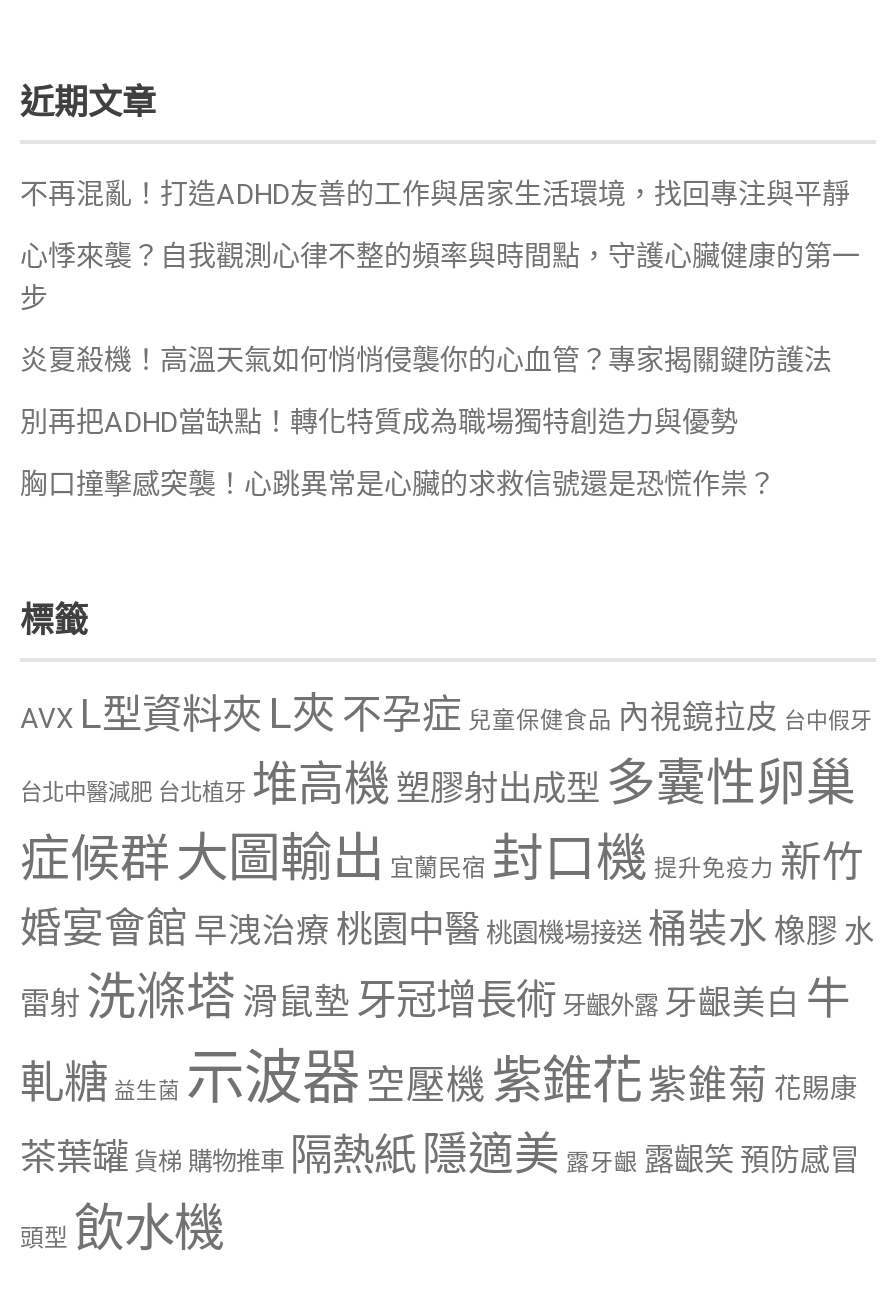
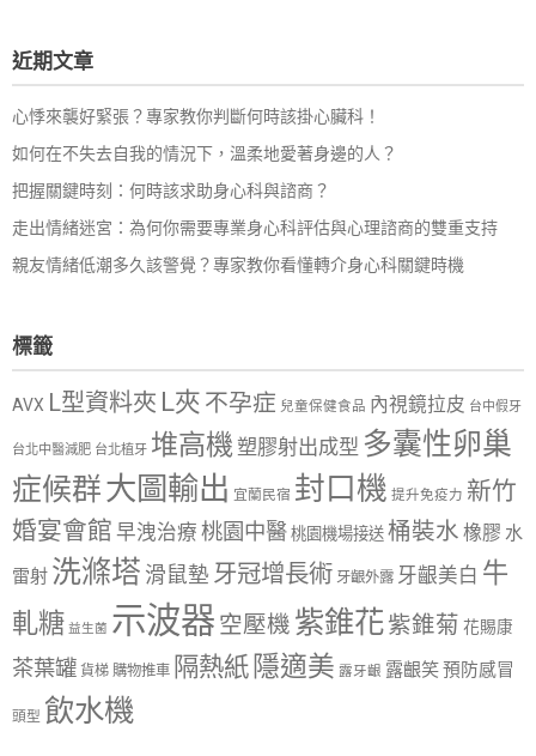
- 不再混亂！打造ADHD友善的工作與居家生活環境，找回專注與平靜
+ 心悸來襲好緊張？專家教你判斷何時該掛心臟科！

- 心悸來襲？自我觀測心律不整的頻率與時間點，守護心臟健康的第一
- 步
+ 如何在不失去自我的情況下，溫柔地愛著身邊的人？

- 炎夏殺機！高溫天氣如何悄悄侵襲你的心血管？專家揭關鍵防護法
+ 把握關鍵時刻：何時該求助身心科與諮商？

- 別再把ADHD當缺點！轉化特質成為職場獨特創造力與優勢
+ 走出情緒迷宮：為何你需要專業身心科評估與心理諮商的雙重支持

- 胸口撞擊感突襲！心跳異常是心臟的求救信號還是恐慌作祟？
+ 親友情緒低潮多久該警覺？專家教你看懂轉介身心科關鍵時機
